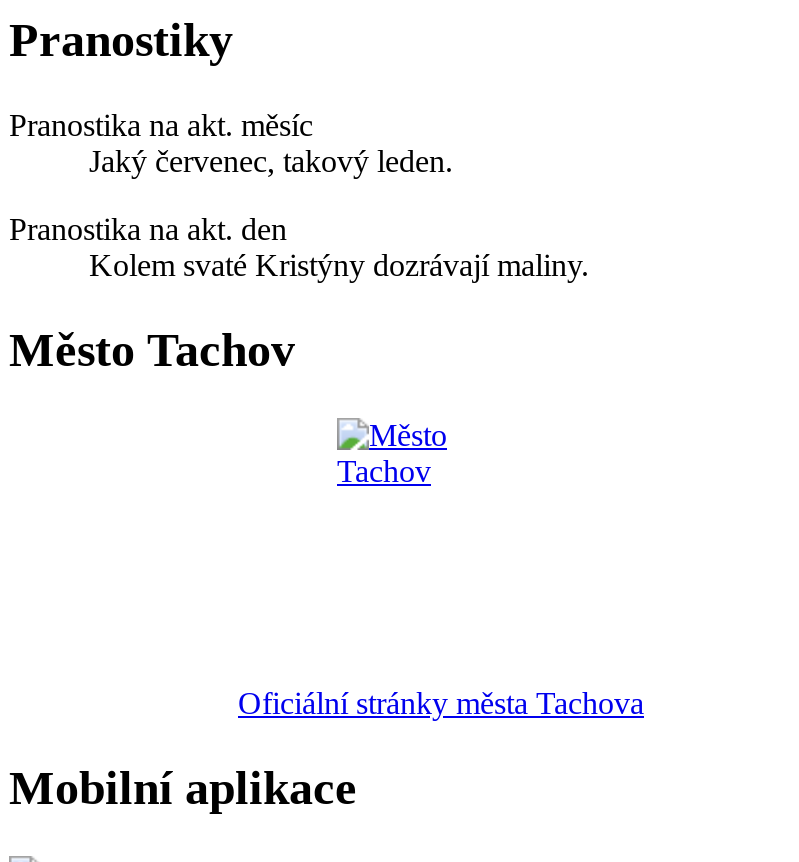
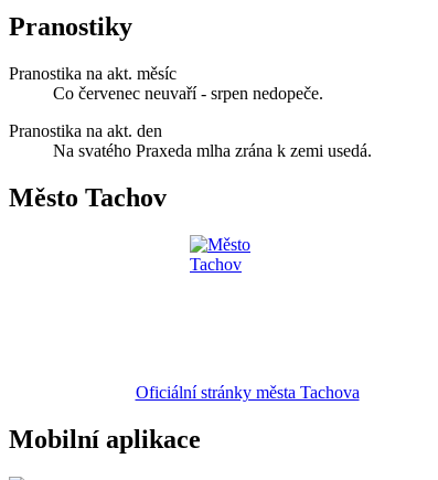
- Jaký červenec, takový leden.
+ Co červenec neuvaří - srpen nedopeče.

- Kolem svaté Kristýny dozrávají maliny.
+ Na svatého Praxeda mlha zrána k zemi usedá.
